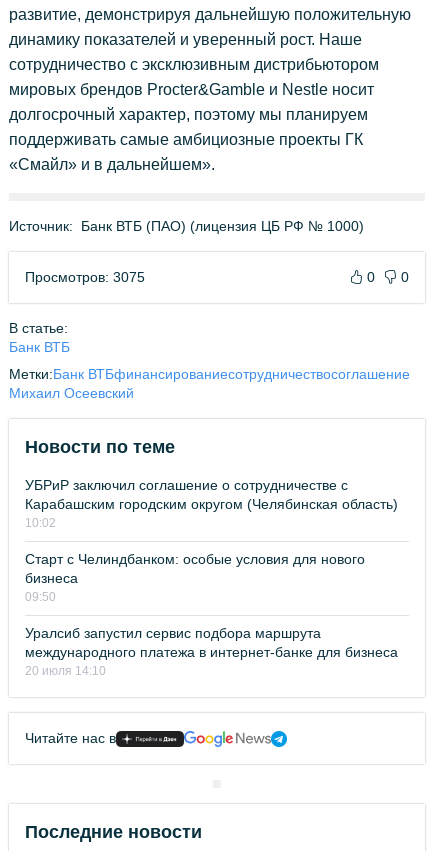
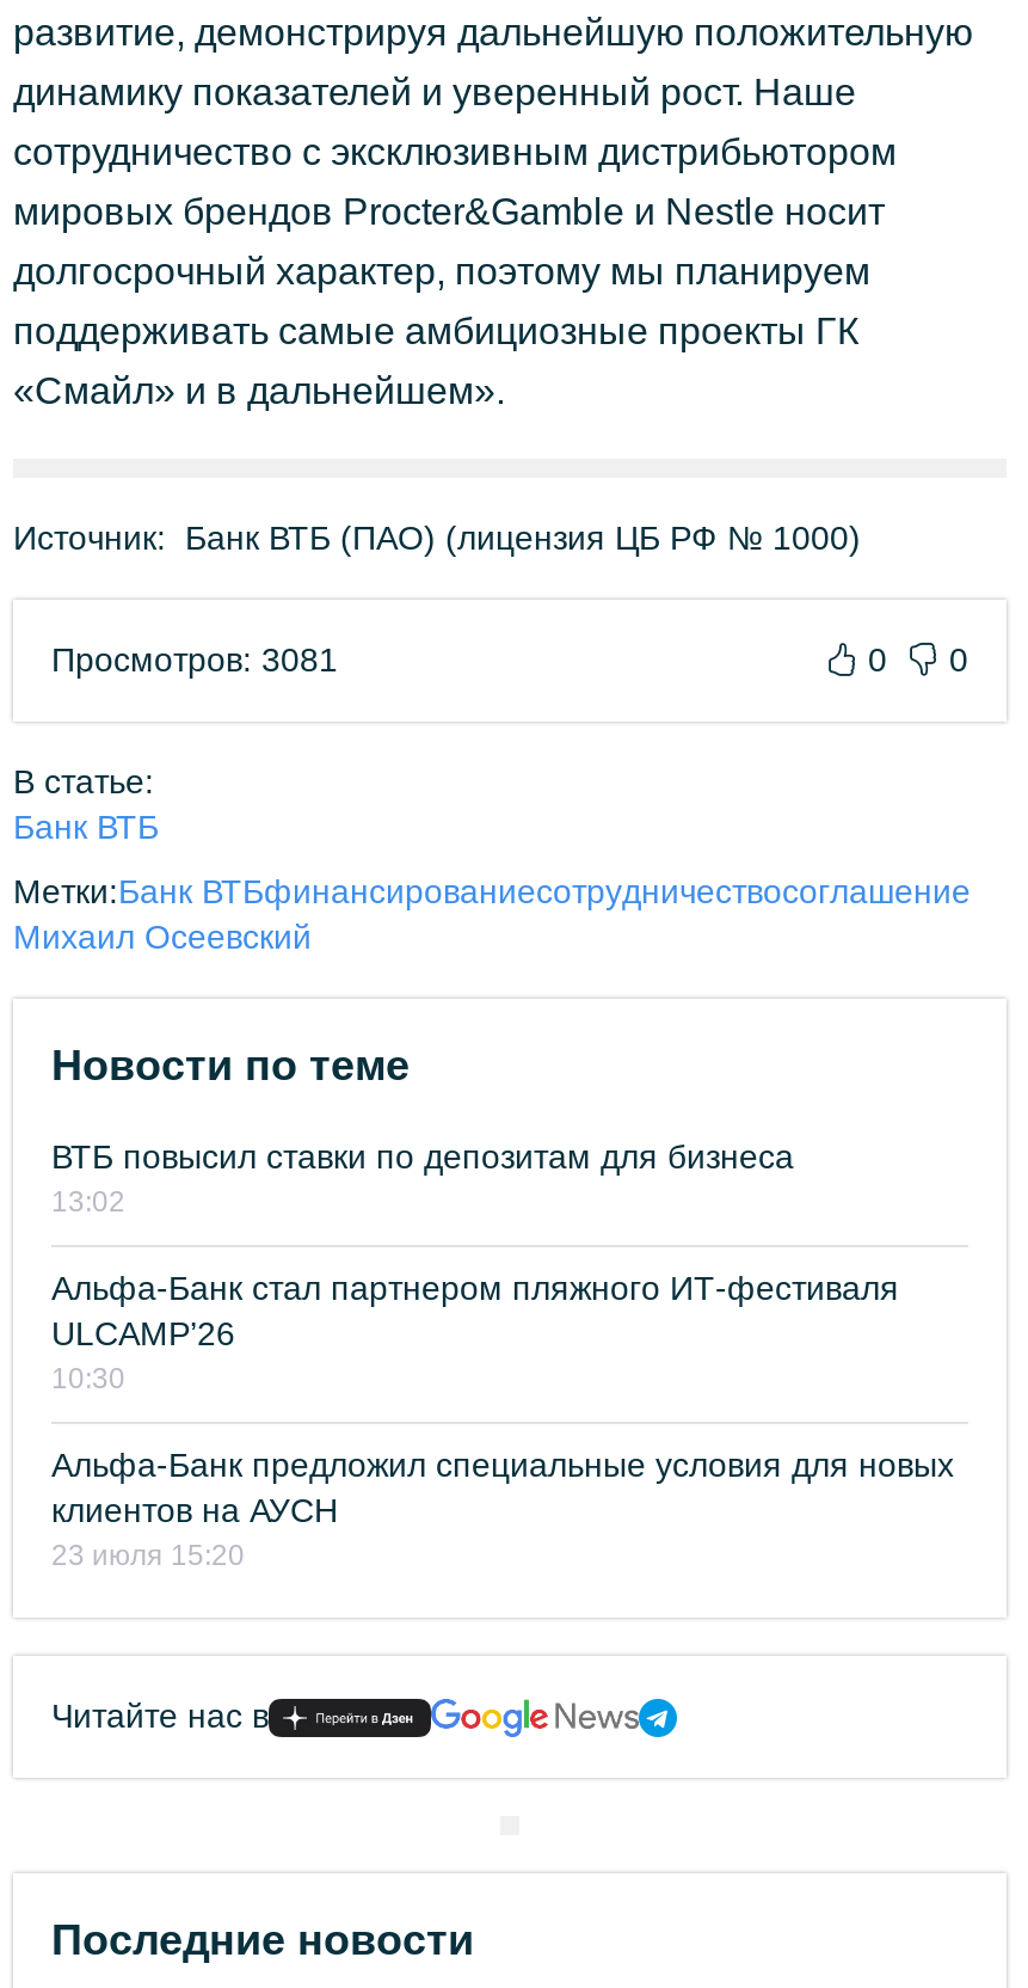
- Просмотров: 3075
+ Просмотров: 3081

- УБРиР заключил соглашение о сотрудничестве с
- Карабашским городским округом (Челябинская область)
- 10:02
+ ВТБ повысил ставки по депозитам для бизнеса
+ 13:02

- Старт с Челиндбанком: особые условия для нового
- бизнеса
- 09:50
+ Альфа-Банк стал партнером пляжного ИТ-фестиваля
+ ULCAMP’26
+ 10:30

- Уралсиб запустил сервис подбора маршрута
- международного платежа в интернет-банке для бизнеса
- 20 июля 14:10
+ Альфа-Банк предложил специальные условия для новых
+ клиентов на АУСН
+ 23 июля 15:20
